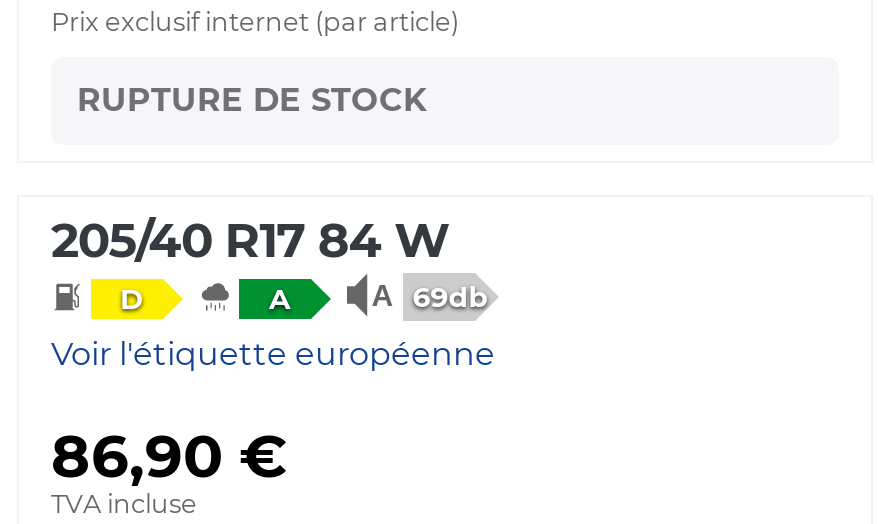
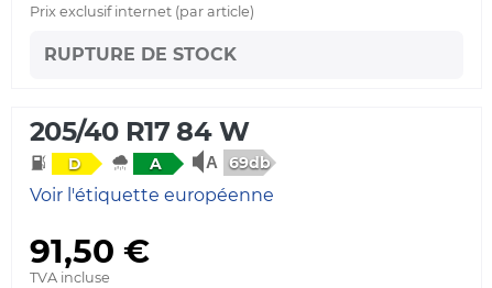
- 86,90 €
+ 91,50 €
